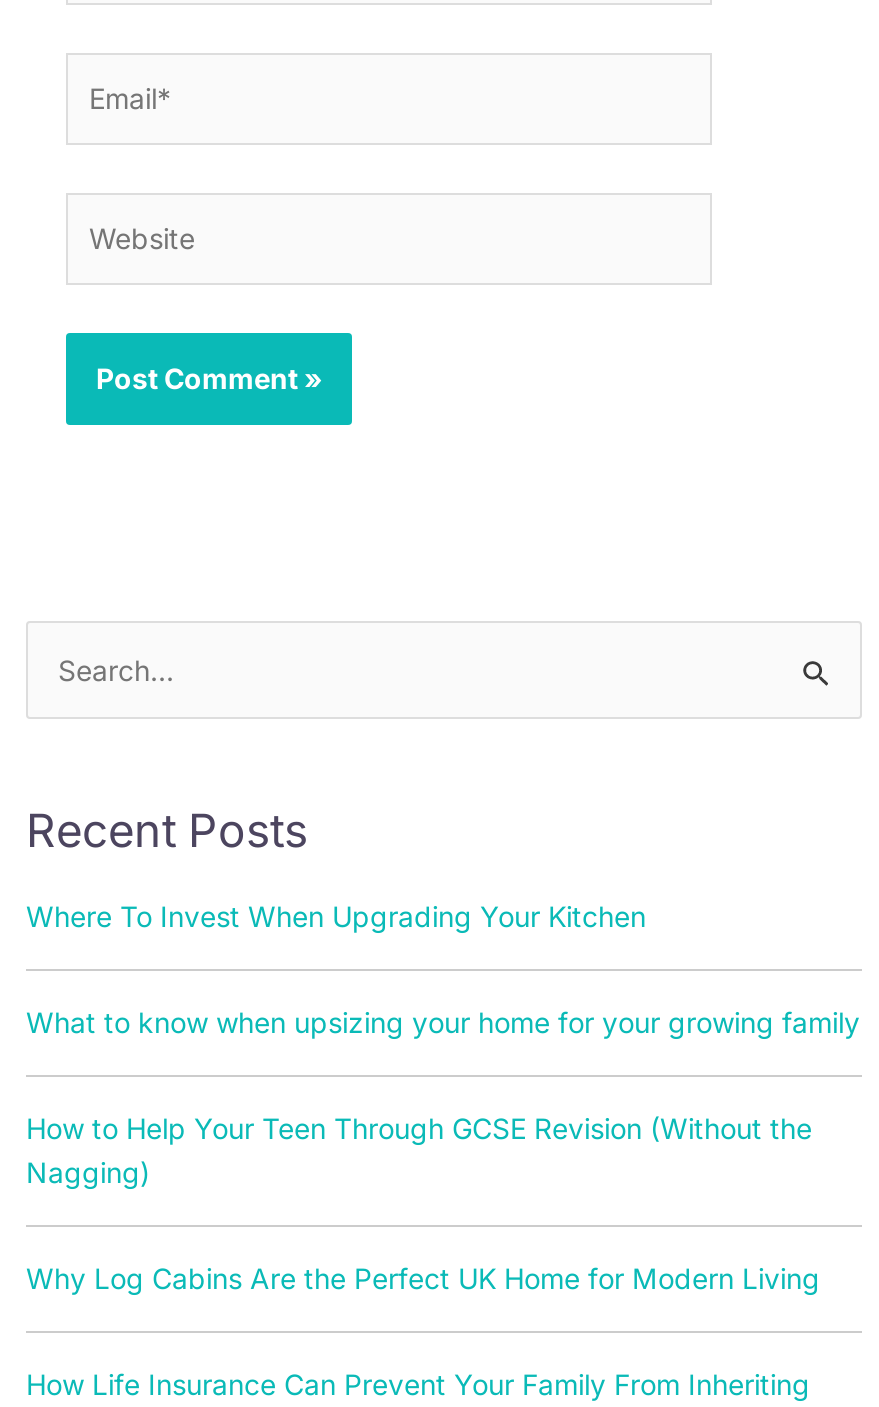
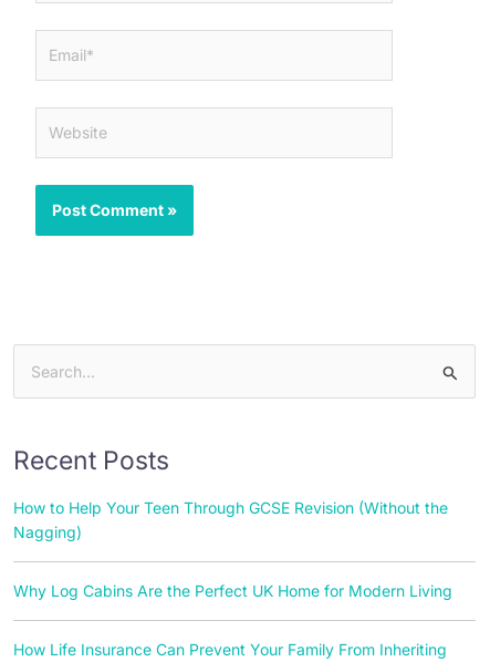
- Where To Invest When Upgrading Your Kitchen
- What to know when upsizing your home for your growing family
